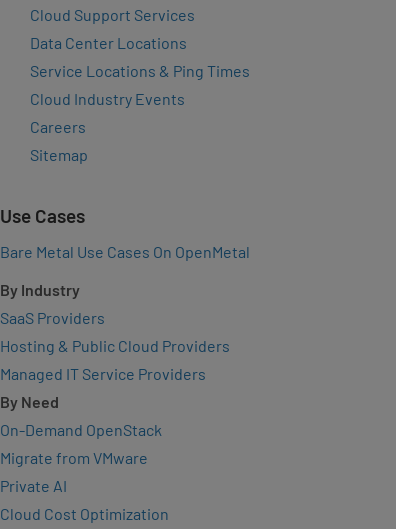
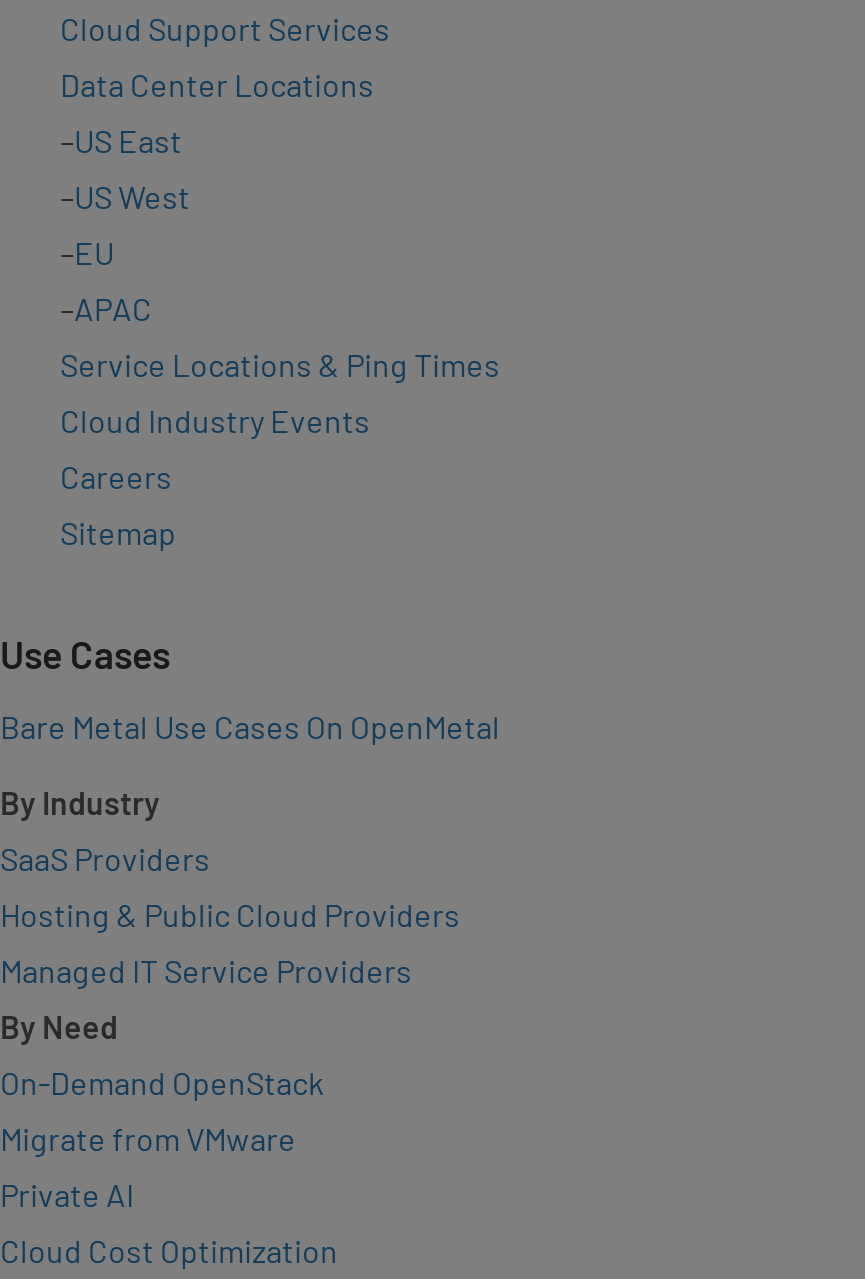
+ –US East
+ –US West
+ –EU
+ –APAC
